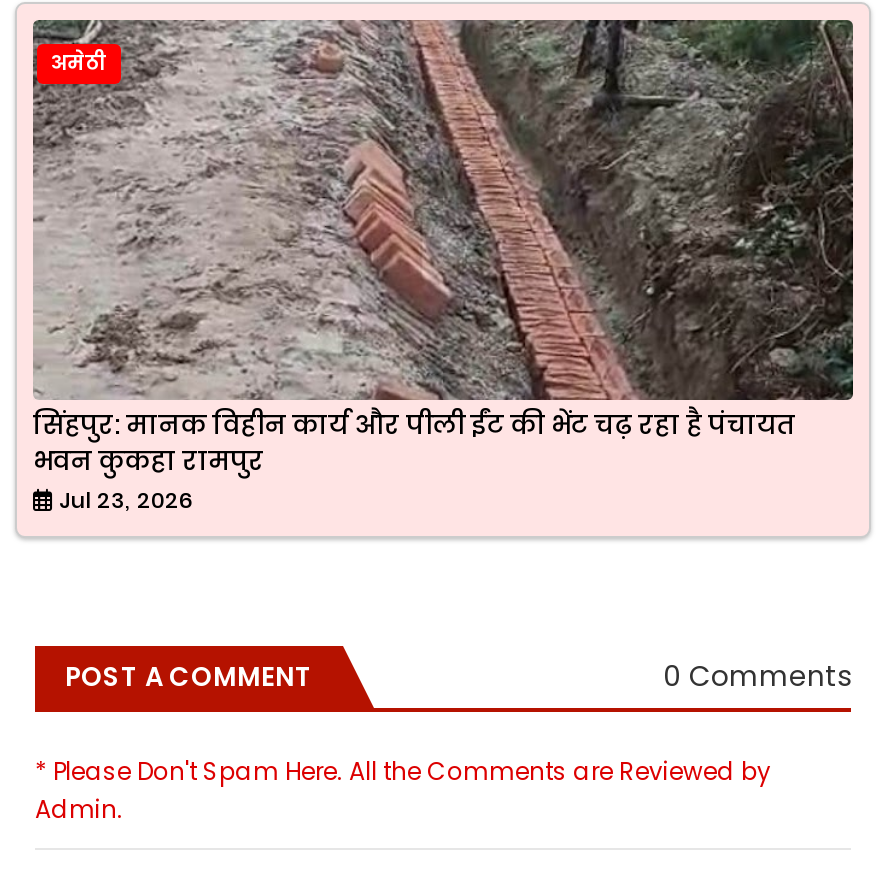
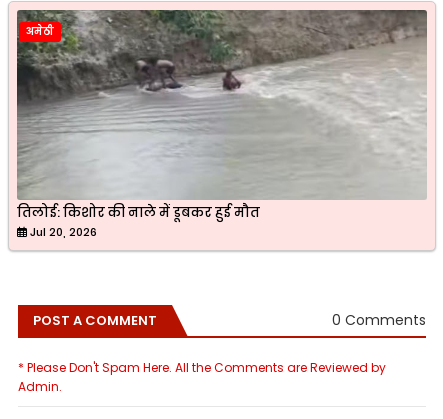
- [image]
- सिंहपुर: मानक विहीन कार्य और पीली ईंट की भेंट चढ़ रहा है पंचायत
- भवन कुकहा रामपुर
- Jul 23, 2026
+ [image]
+ तिलोई: किशोर की नाले में डूबकर हुई मौत
+ Jul 20, 2026
